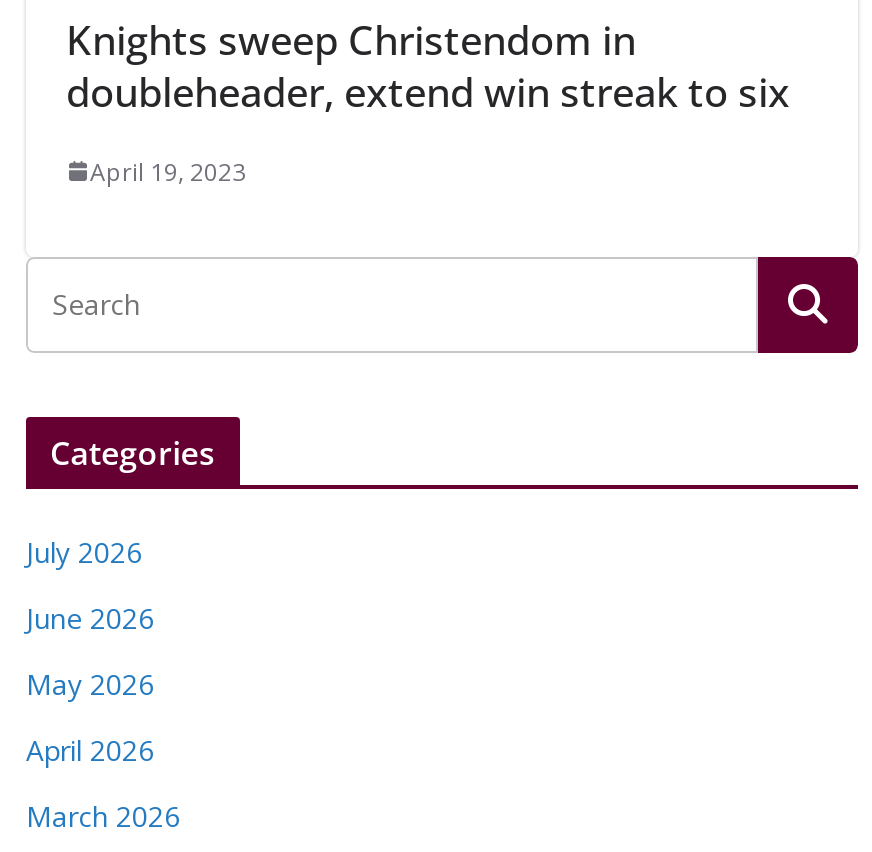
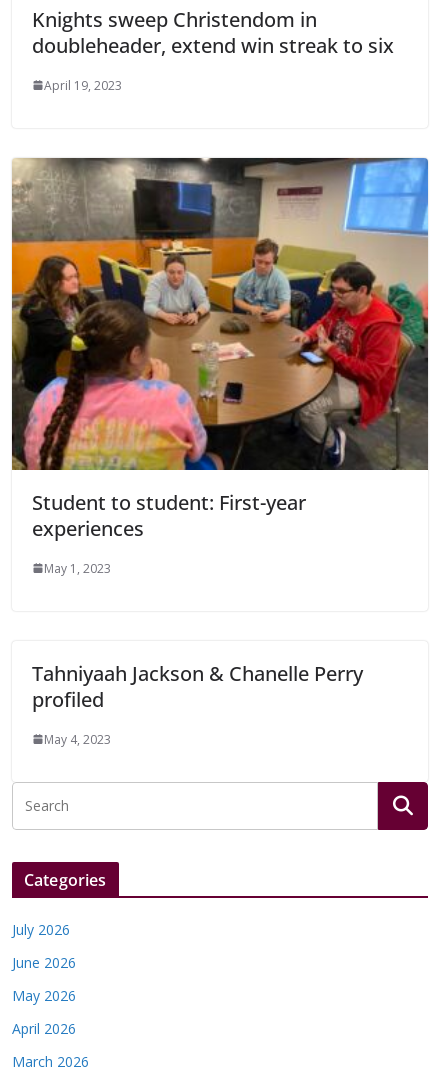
+ [image]
+ Student to student: First-year
+ experiences
+ May 1, 2023

+ Tahniyaah Jackson & Chanelle Perry
+ profiled
+ May 4, 2023
